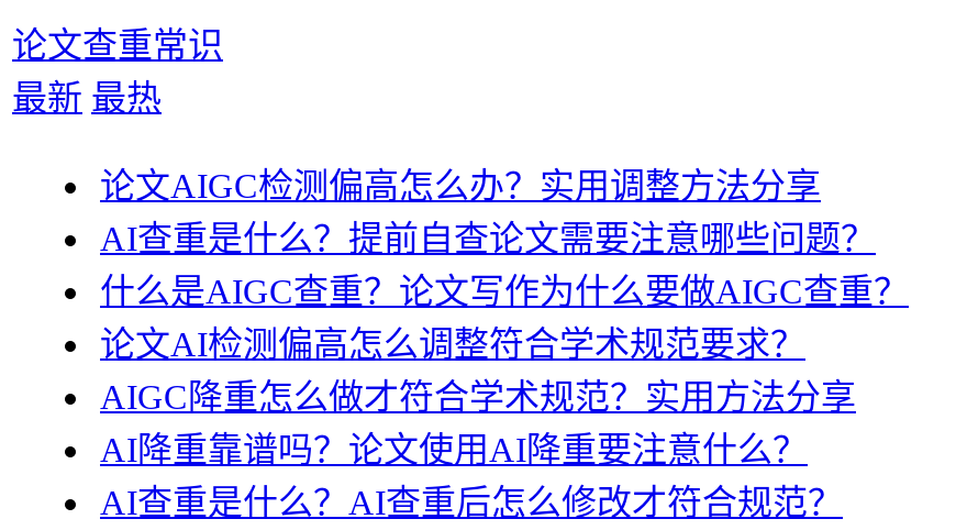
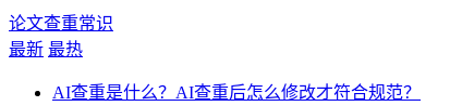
- 论文AIGC检测偏高怎么办？实用调整方法分享
- AI查重是什么？提前自查论文需要注意哪些问题？
- 什么是AIGC查重？论文写作为什么要做AIGC查重？
- 论文AI检测偏高怎么调整符合学术规范要求？
- AIGC降重怎么做才符合学术规范？实用方法分享
- AI降重靠谱吗？论文使用AI降重要注意什么？
